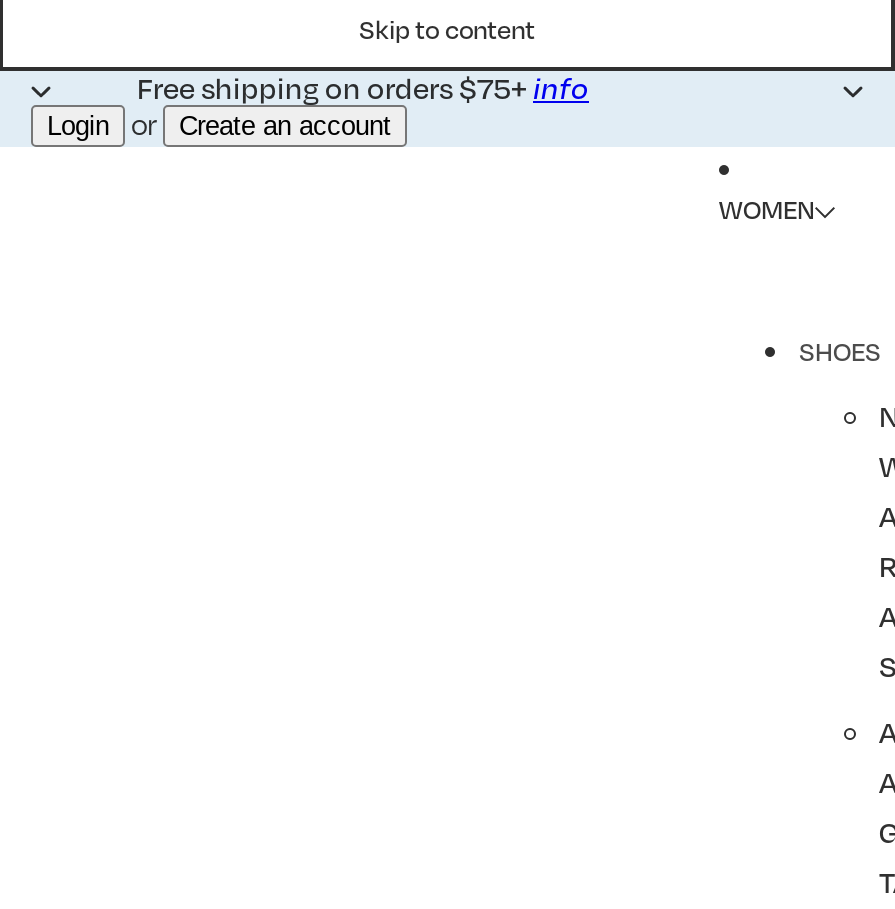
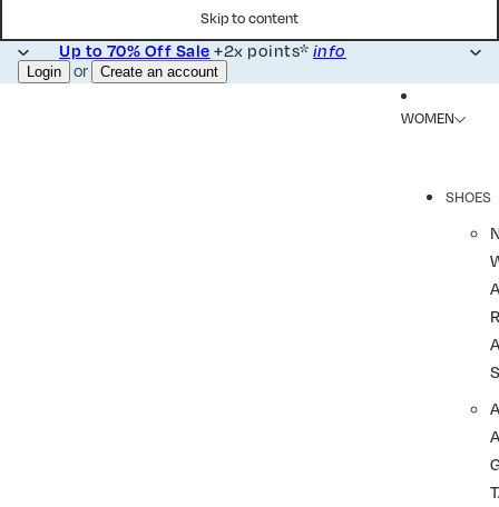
- Free shipping on orders $75+info
+ Up to 70% Off Sale+2x points*info
